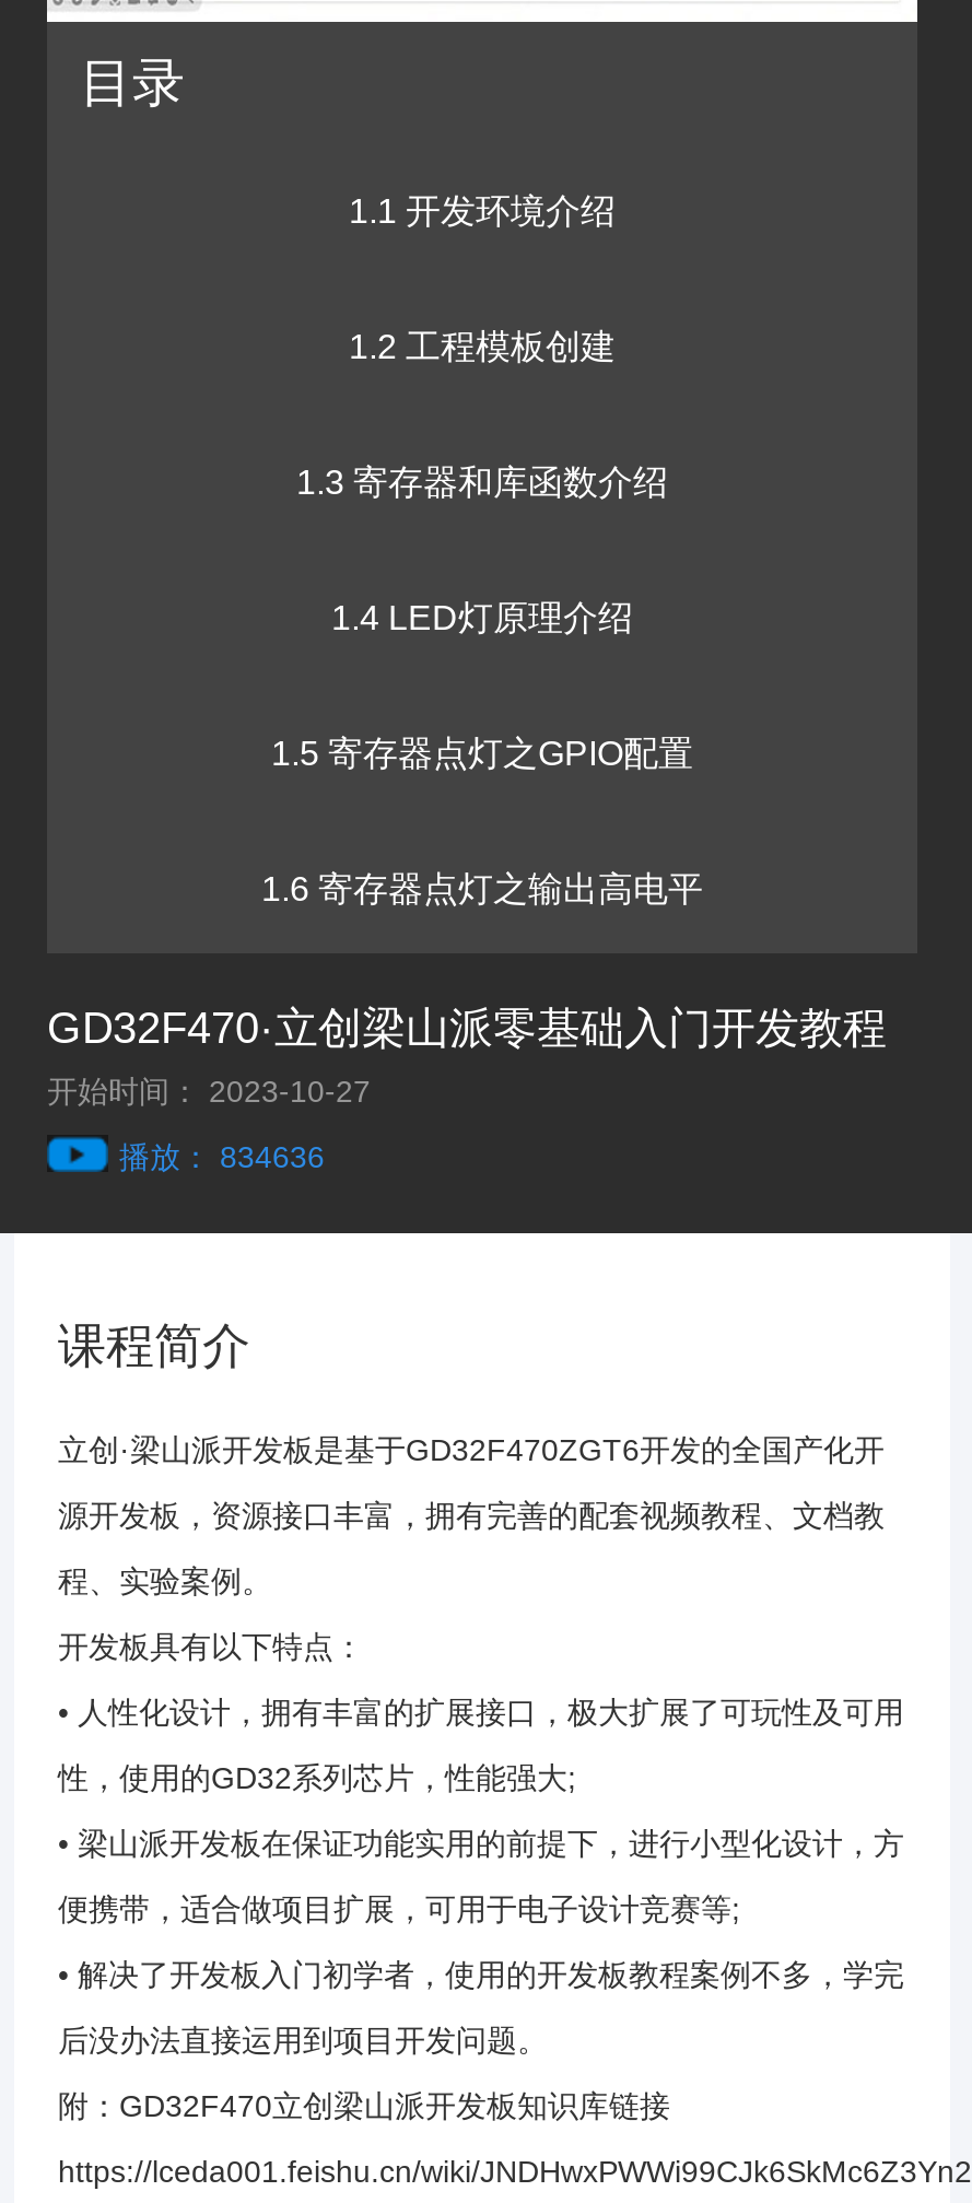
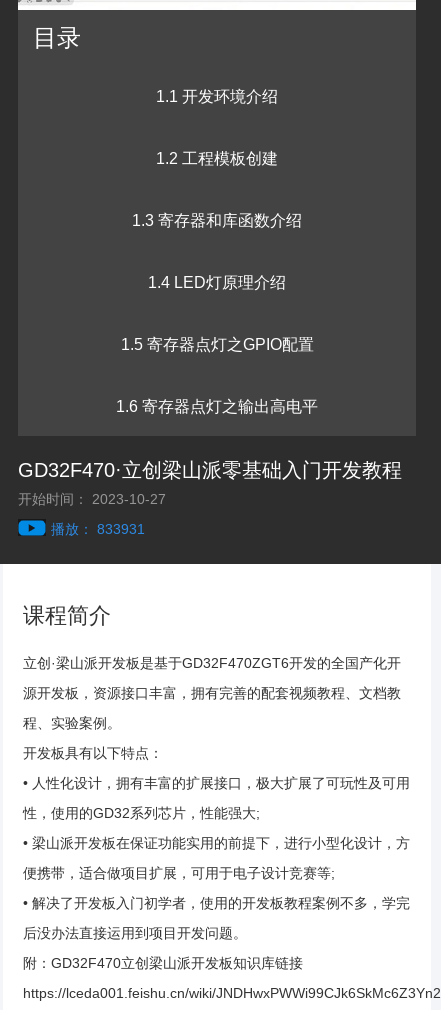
- 播放： 834636
+ 播放： 833931
